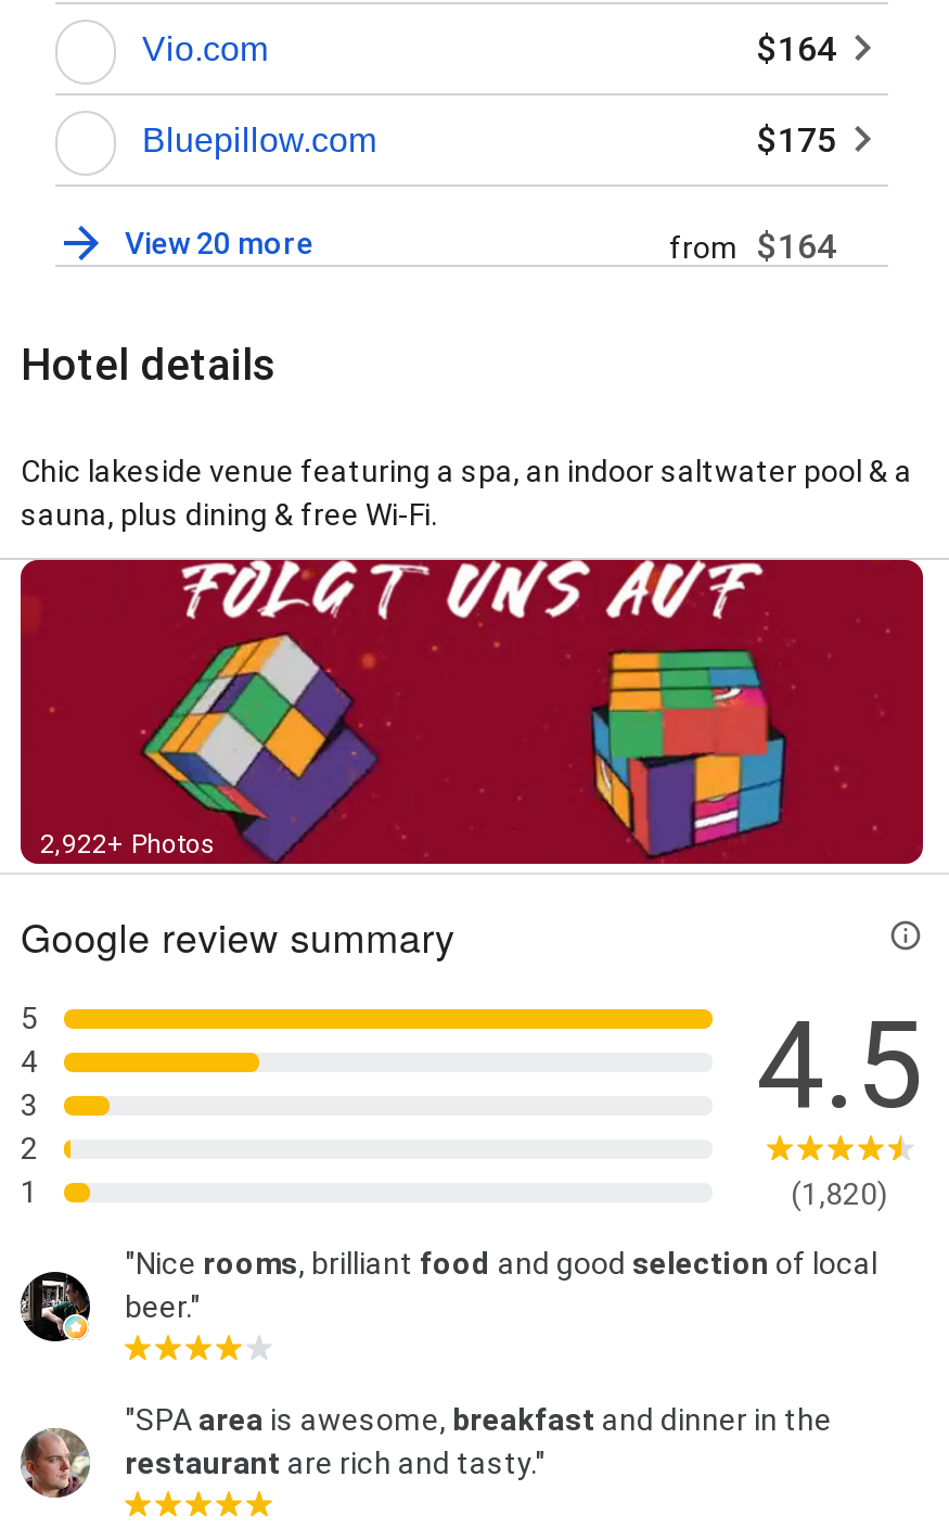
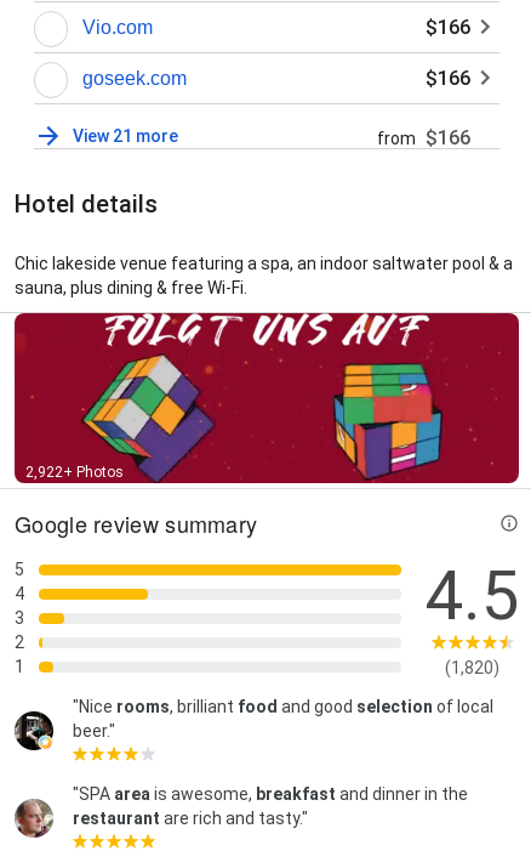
- $164
+ $166

- Bluepillow.com
- $175
+ goseek.com
+ $166

- View 20 more
- from $164
+ View 21 more
+ from $166
